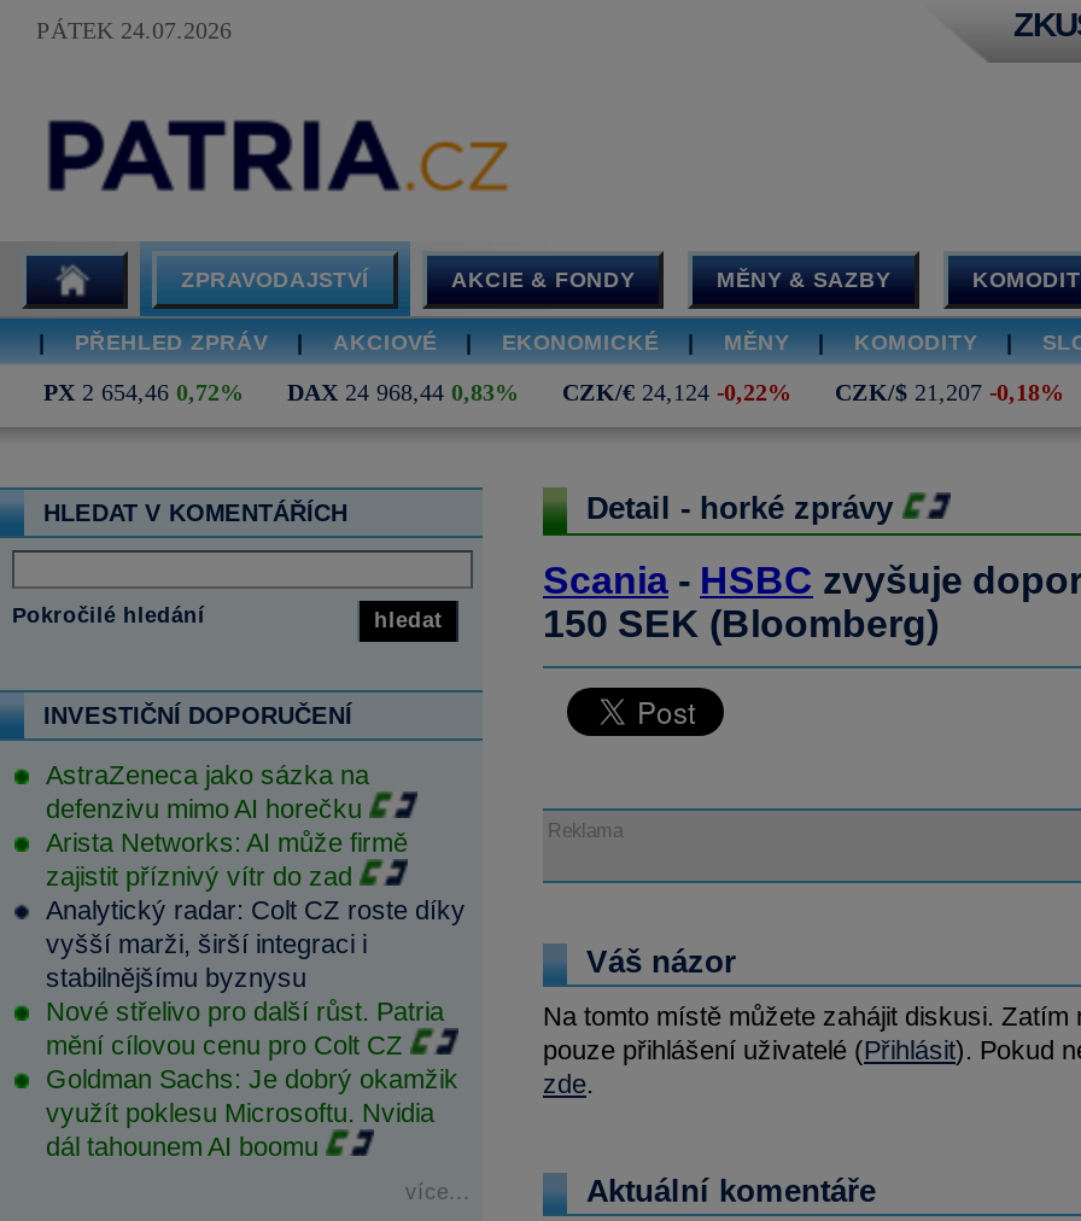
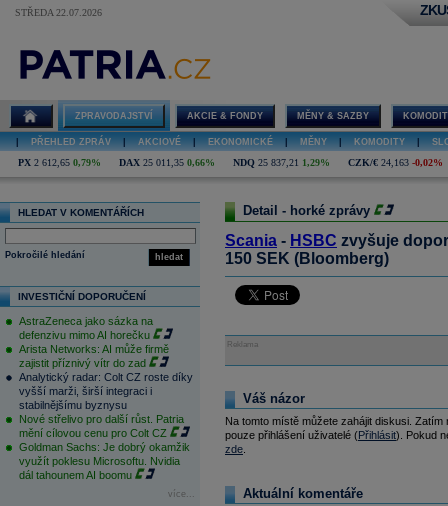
- PÁTEK 24.07.2026
+ STŘEDA 22.07.2026

- PX 2 654,46 0,72%
- DAX 24 968,44 0,83%
- CZK/€ 24,124 -0,22%
- CZK/$ 21,207 -0,18%
+ PX 2 612,65 0,79%
+ DAX 25 011,35 0,66%
+ NDQ 25 837,21 1,29%
+ CZK/€ 24,163 -0,02%
